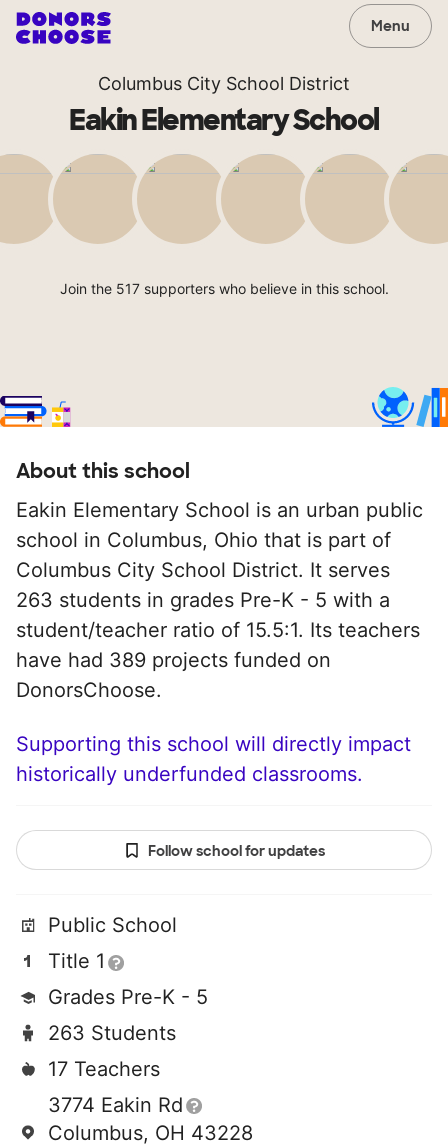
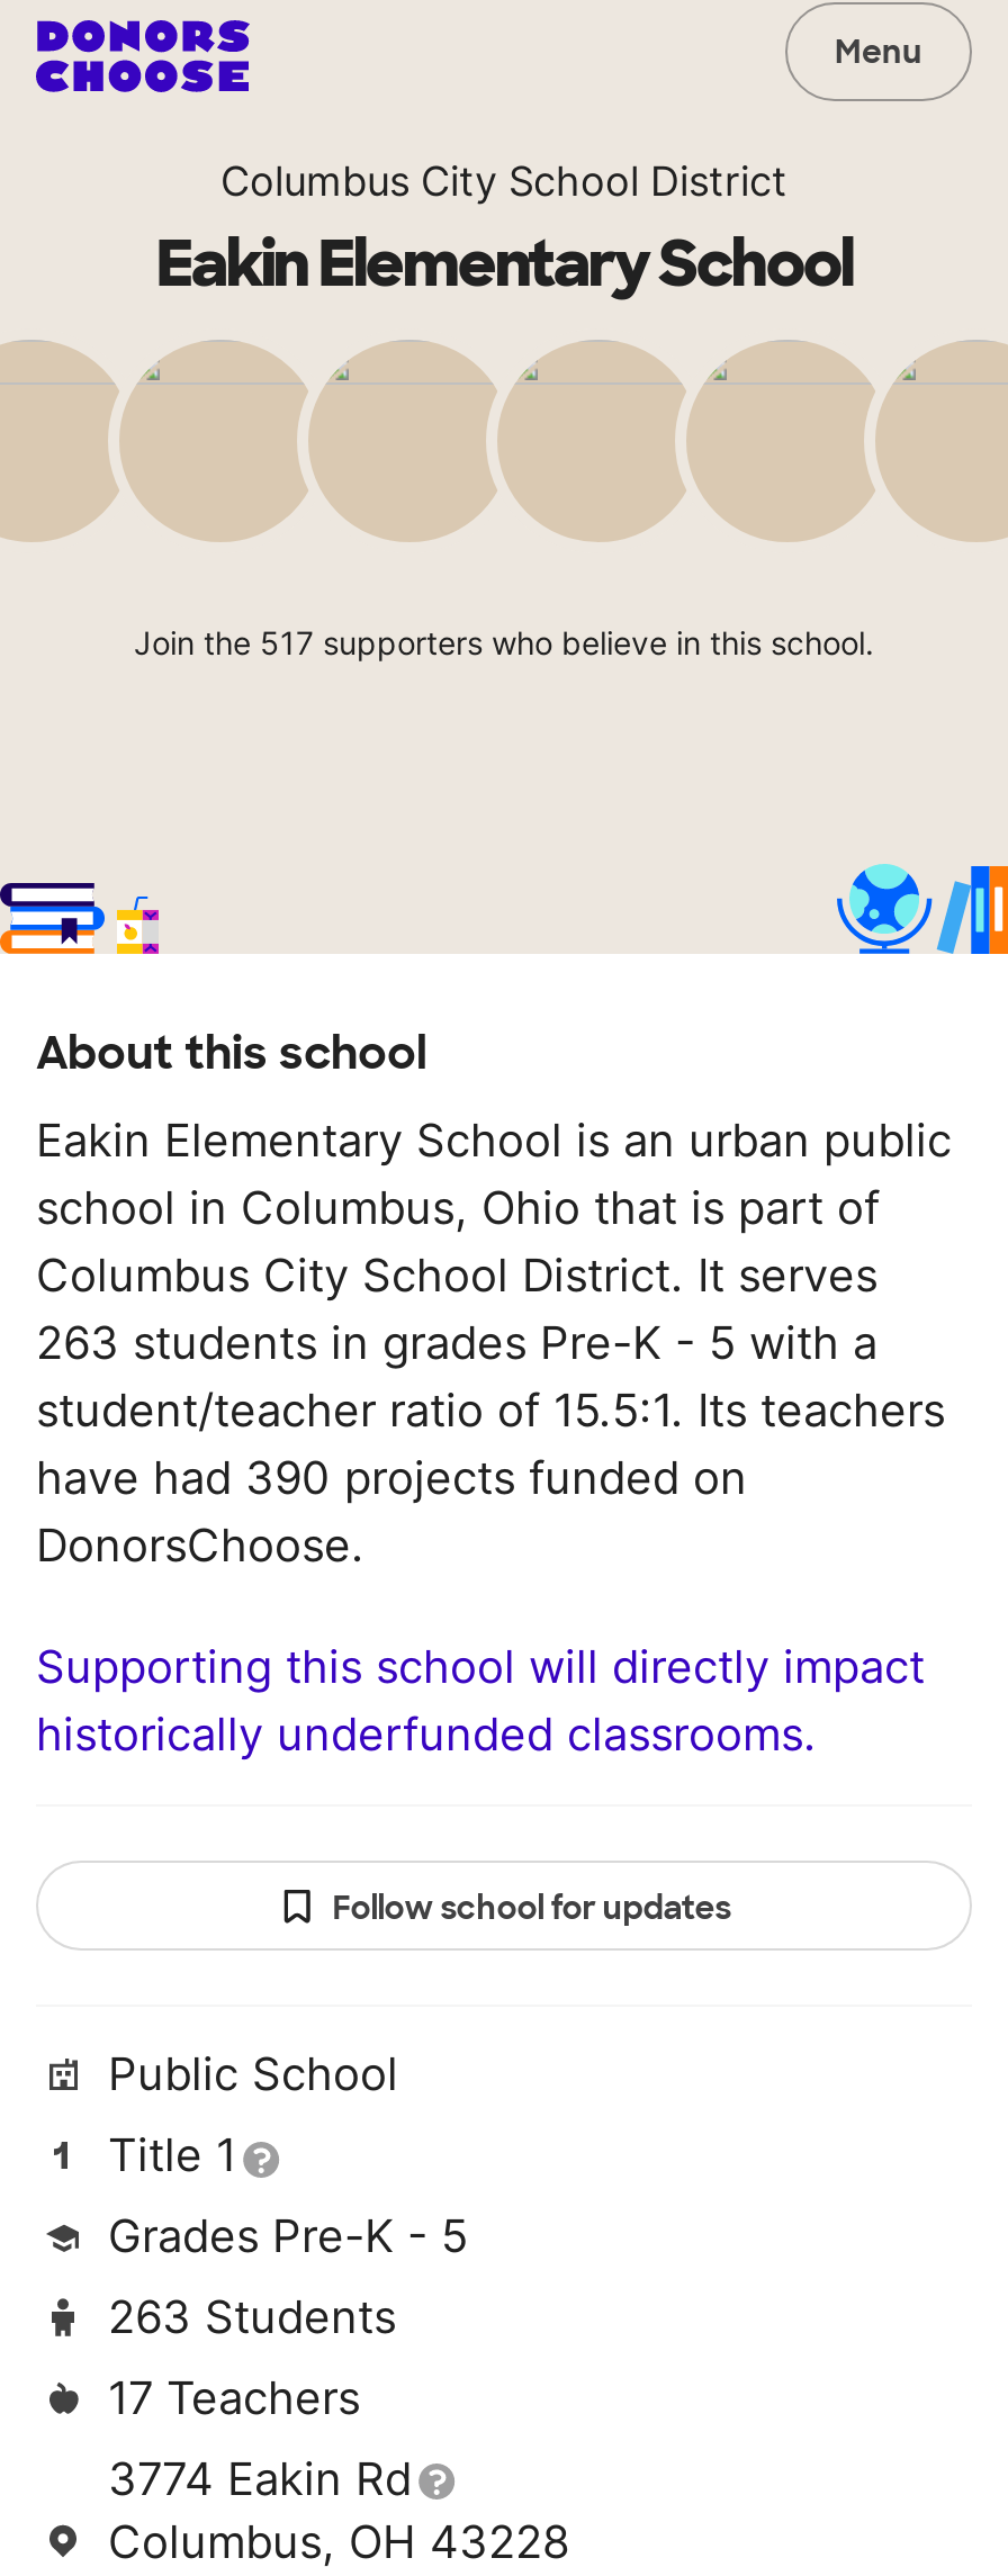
- have had 389 projects funded on
+ have had 390 projects funded on
